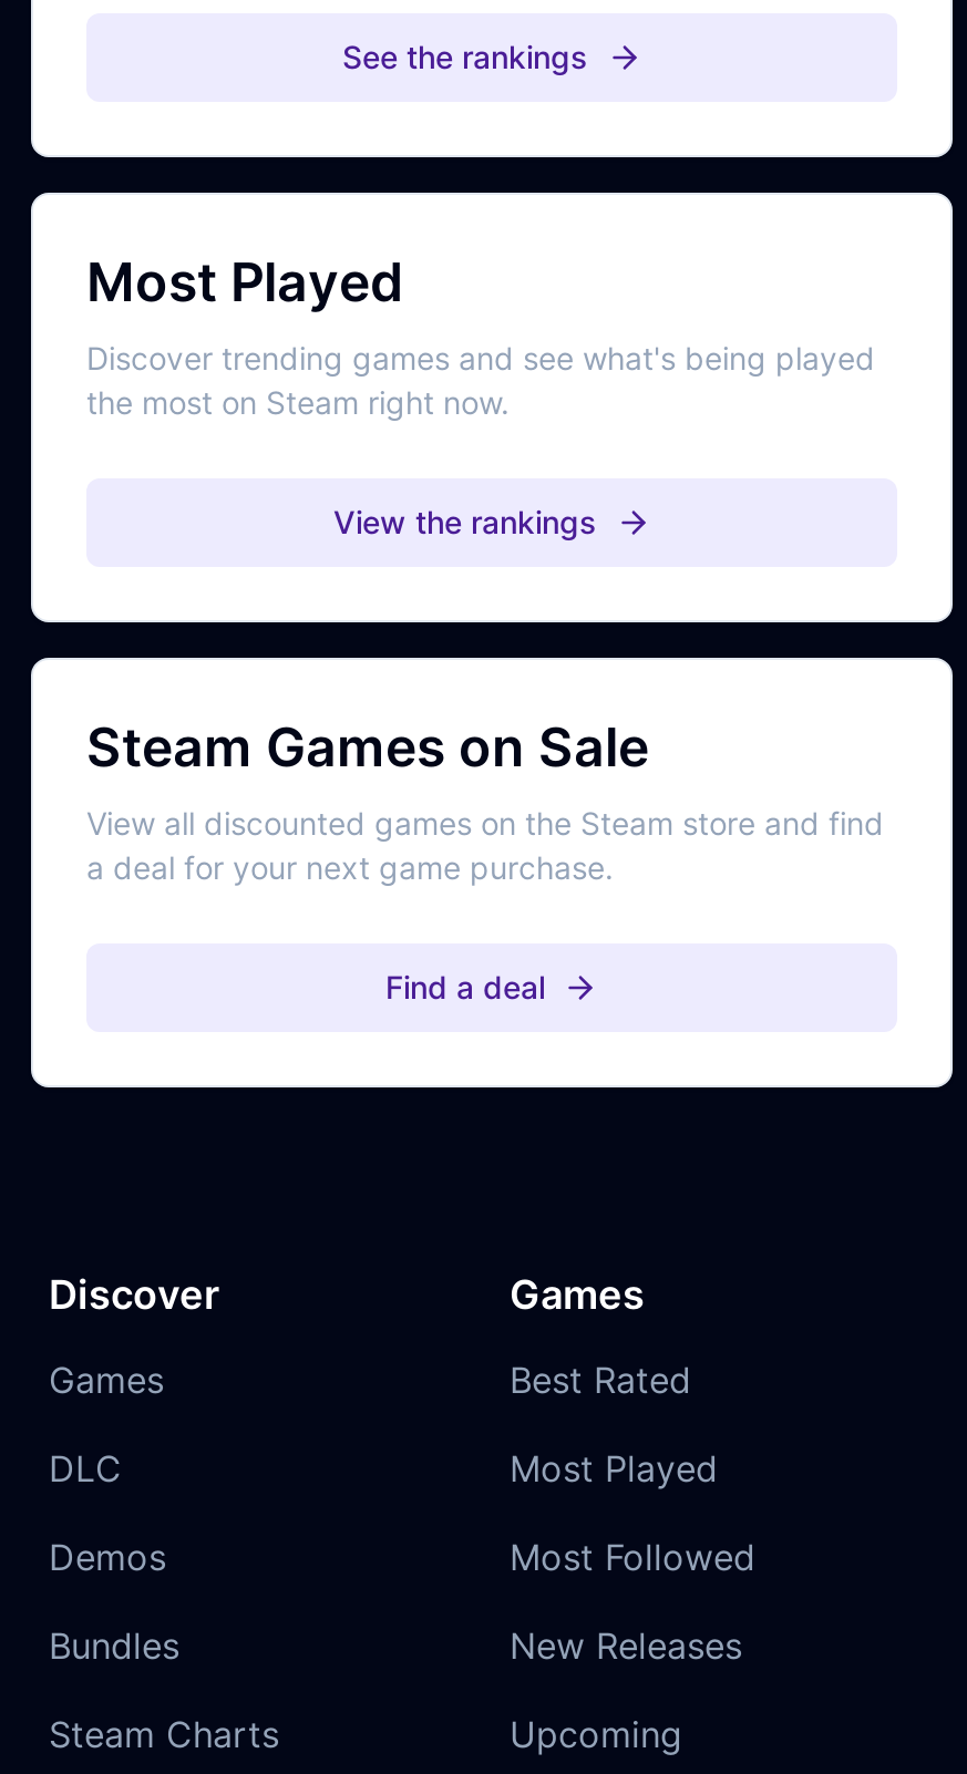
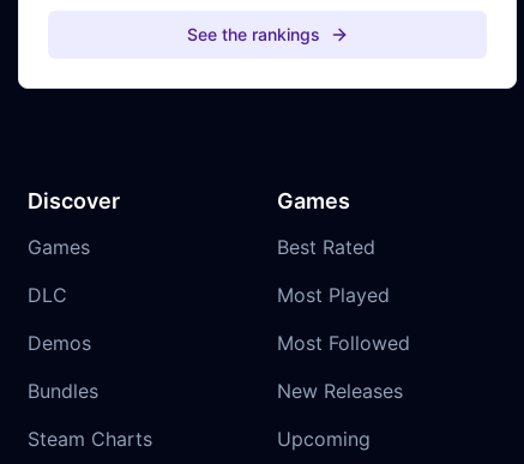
- Most Played
- Discover trending games and see what's being played
- the most on Steam right now.
- View the rankings

- Steam Games on Sale
- View all discounted games on the Steam store and find
- a deal for your next game purchase.
- Find a deal
